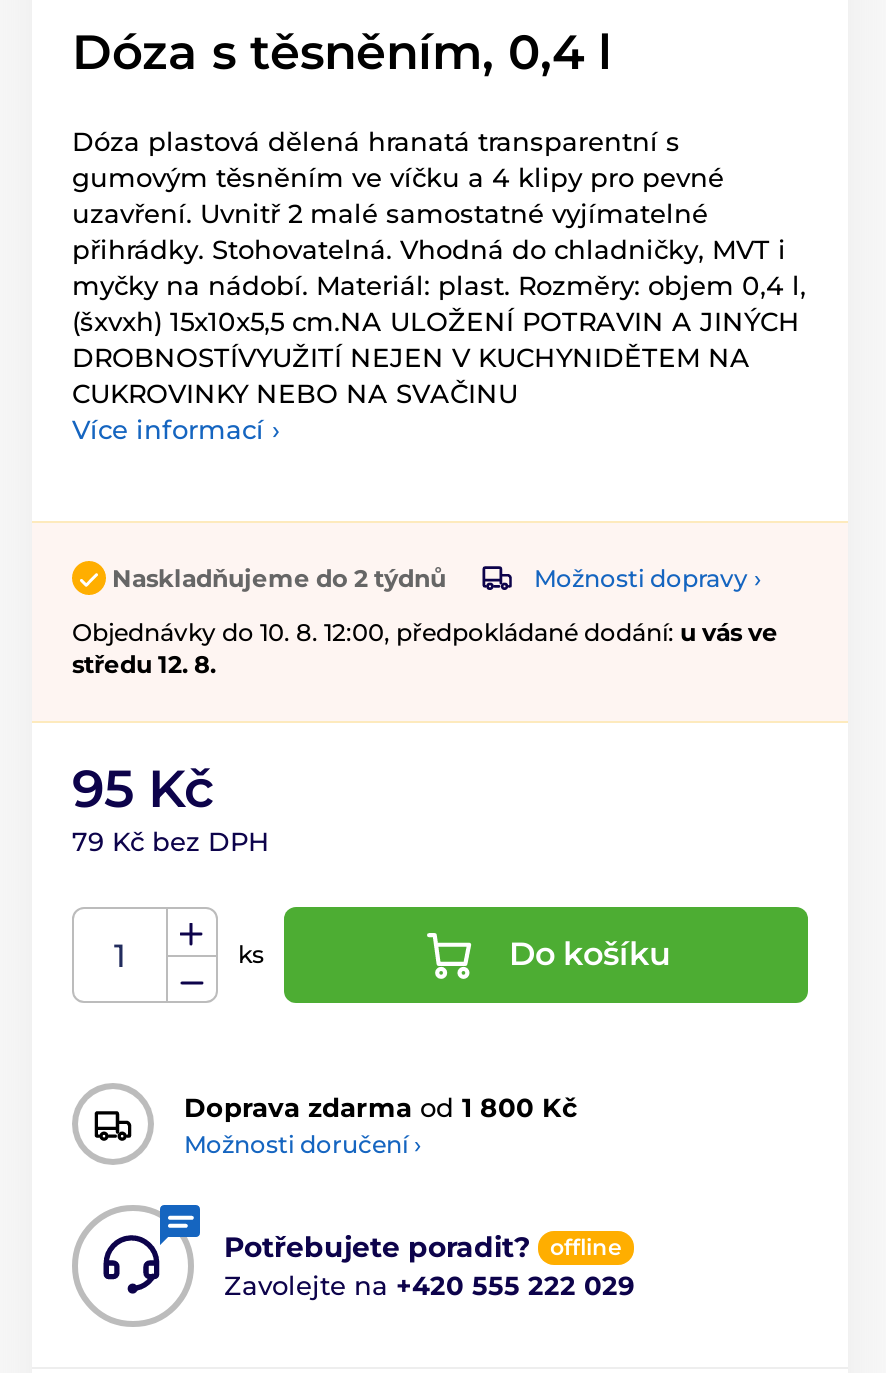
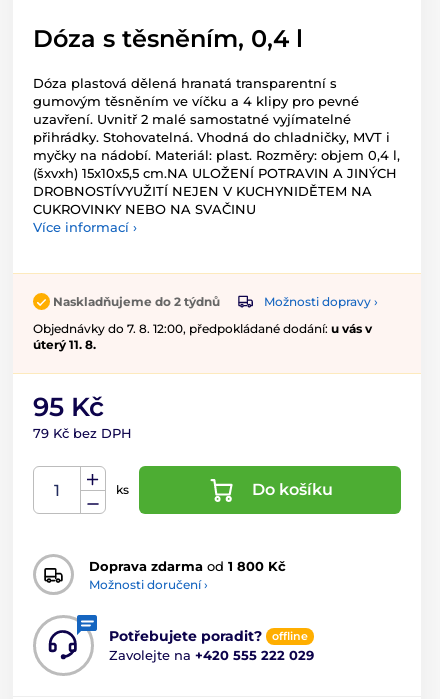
- Objednávky do 10. 8. 12:00, předpokládané dodání: u vás ve
- středu 12. 8.
+ Objednávky do 7. 8. 12:00, předpokládané dodání: u vás v
+ úterý 11. 8.
